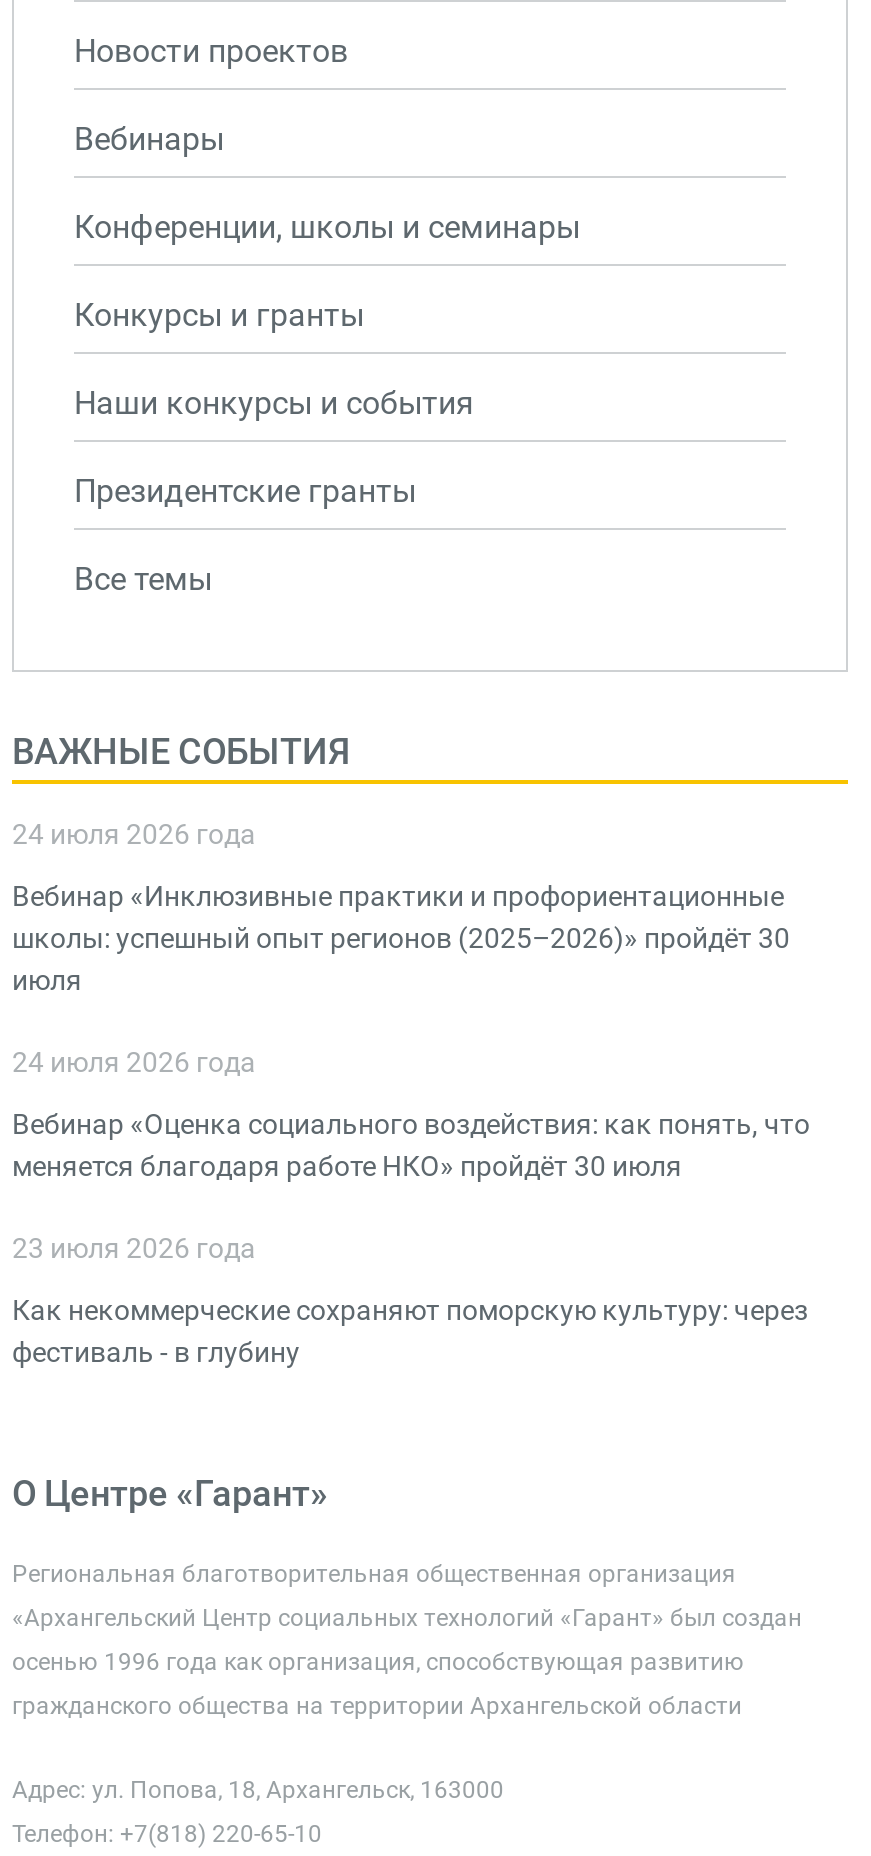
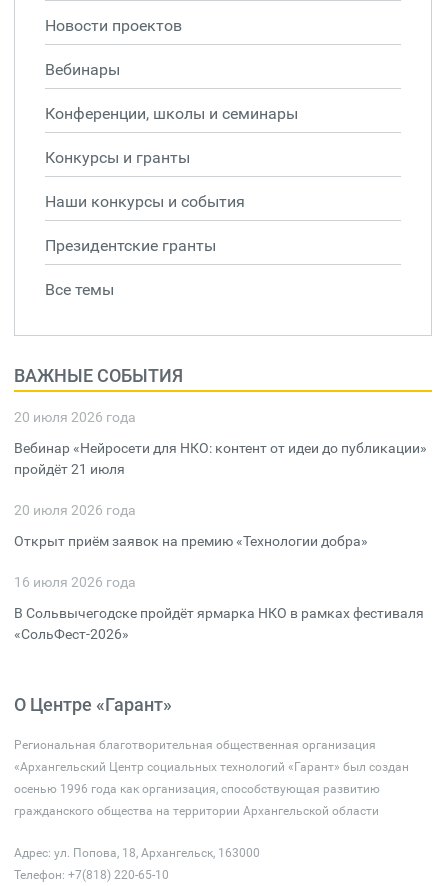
- 24 июля 2026 года
+ 20 июля 2026 года

- Вебинар «Инклюзивные практики и профориентационные
- школы: успешный опыт регионов (2025–2026)» пройдёт 30
- июля
+ Вебинар «Нейросети для НКО: контент от идеи до публикации»
+ пройдёт 21 июля

- 24 июля 2026 года
+ 20 июля 2026 года

- Вебинар «Оценка социального воздействия: как понять, что
- меняется благодаря работе НКО» пройдёт 30 июля
+ Открыт приём заявок на премию «Технологии добра»

- 23 июля 2026 года
+ 16 июля 2026 года

- Как некоммерческие сохраняют поморскую культуру: через
- фестиваль - в глубину
+ В Сольвычегодске пройдёт ярмарка НКО в рамках фестиваля
+ «СольФест-2026»
